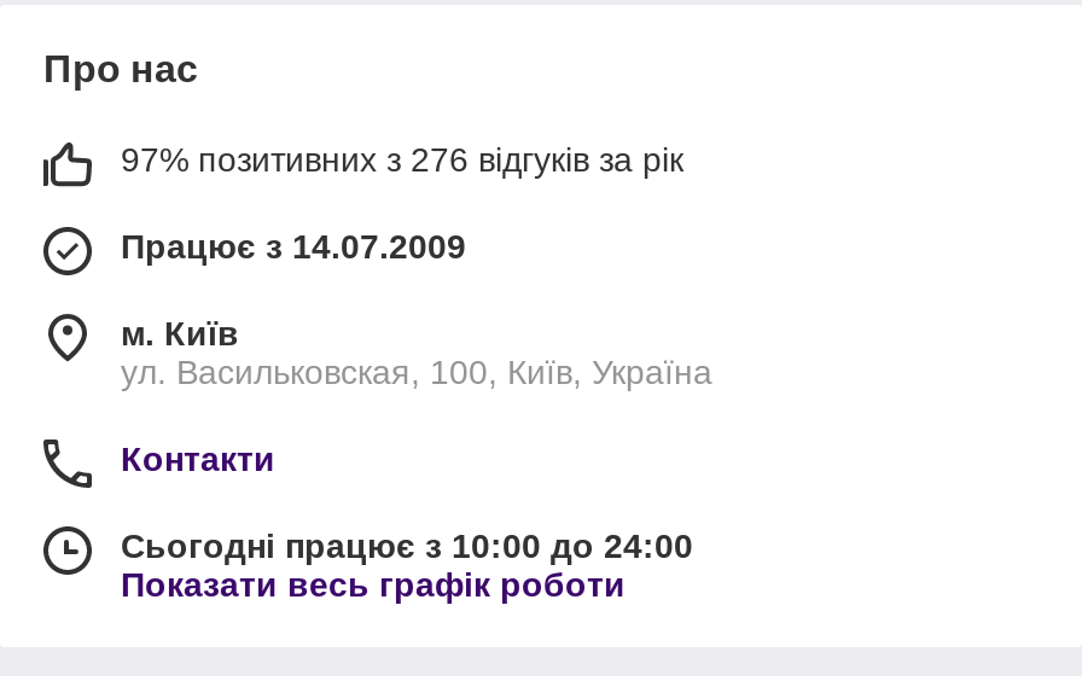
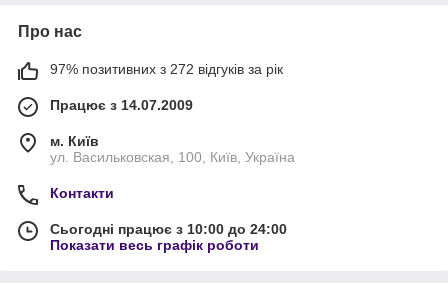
- 97% позитивних з 276 відгуків за рік
+ 97% позитивних з 272 відгуків за рік
